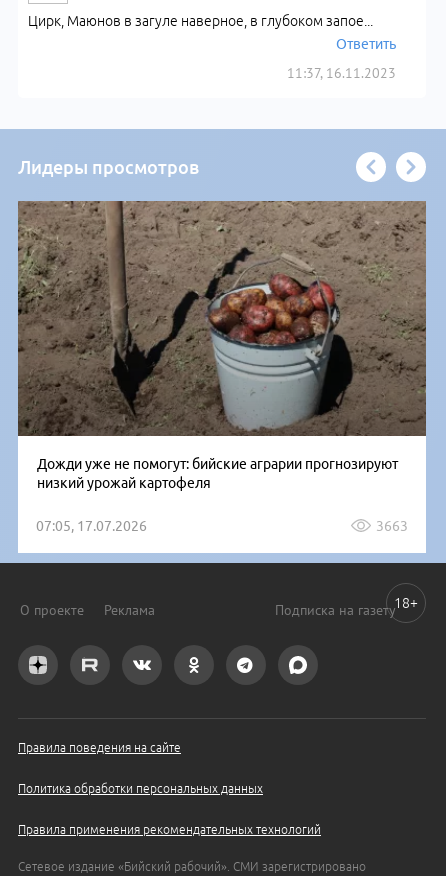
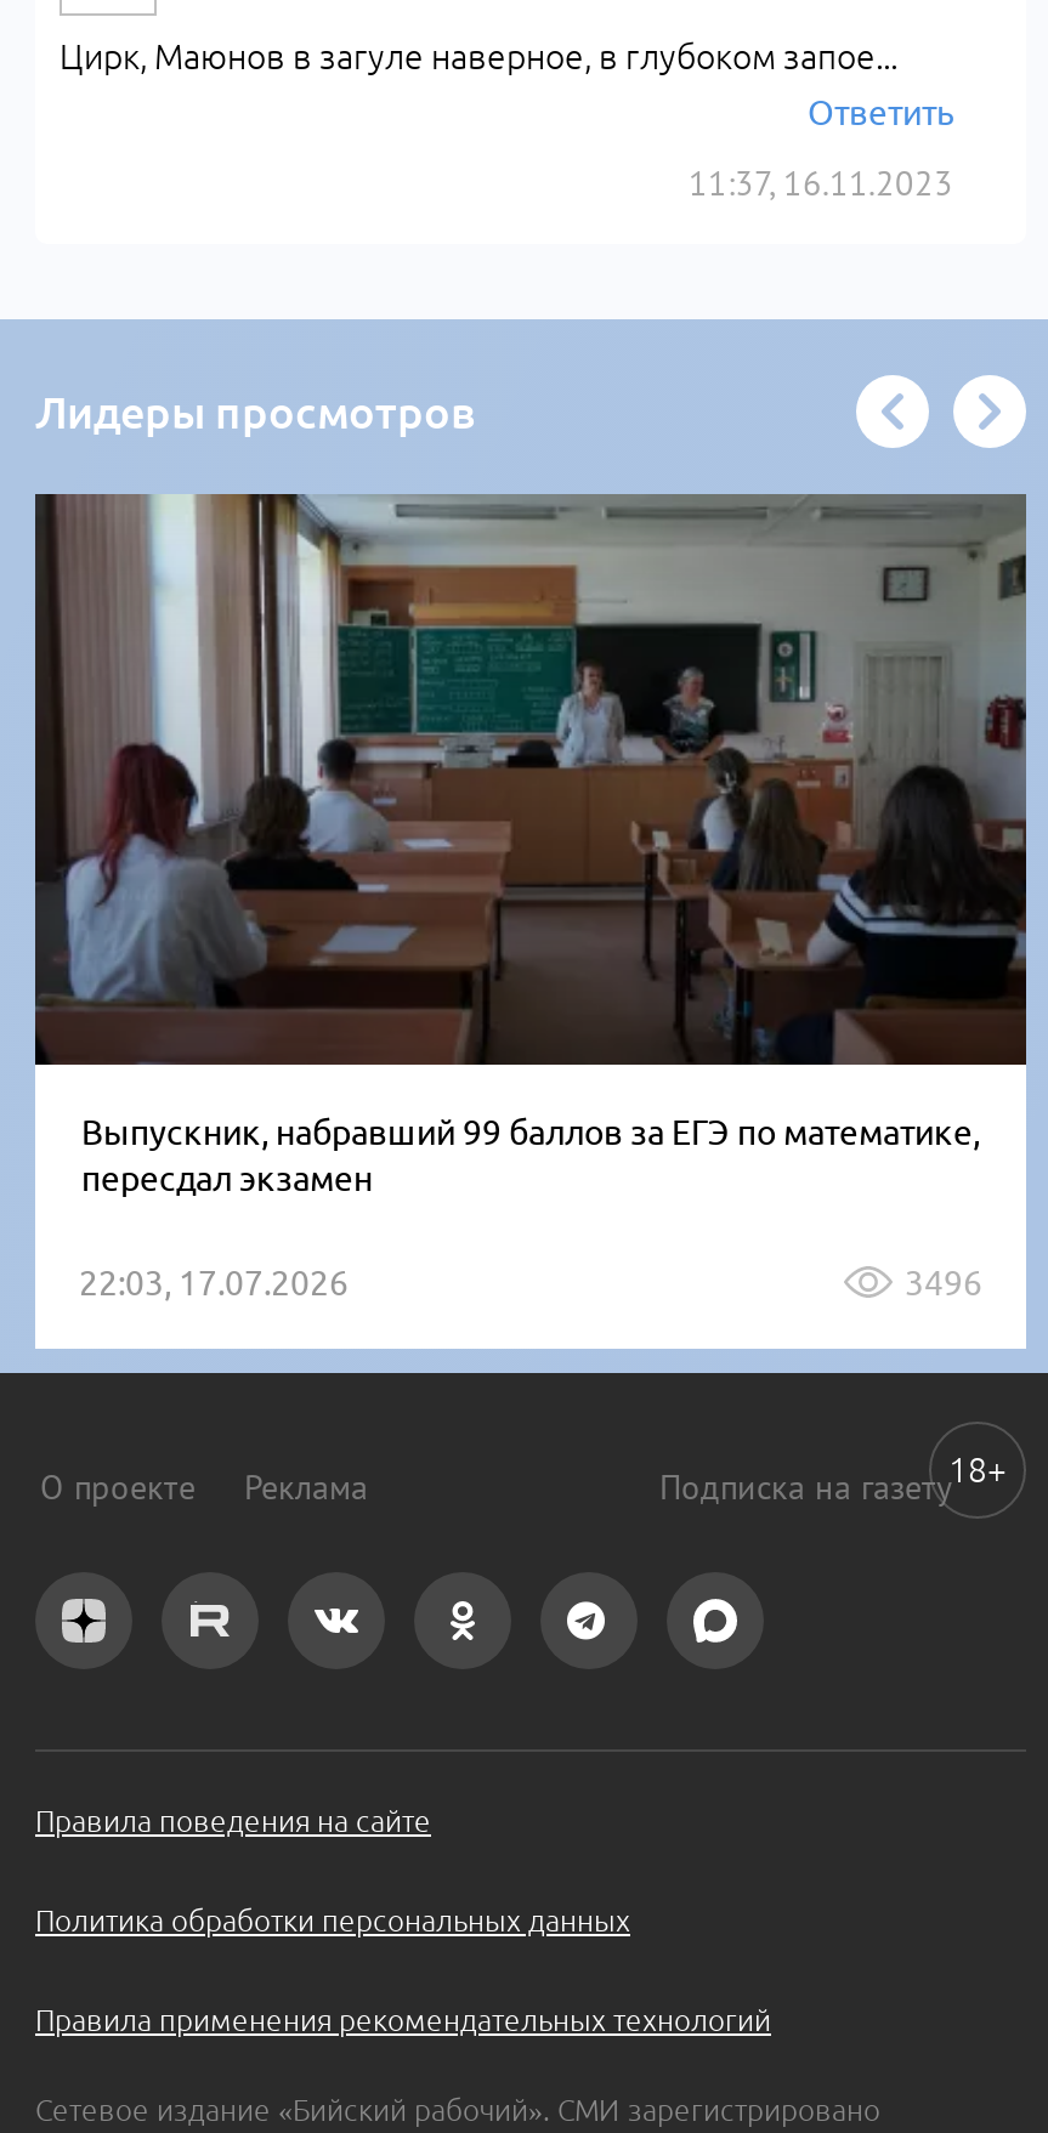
- [image]
- Дожди уже не помогут: бийские аграрии прогнозируют
- низкий урожай картофеля
+ [image]
+ Выпускник, набравший 99 баллов за ЕГЭ по математике,
+ пересдал экзамен

- 07:05, 17.07.2026
- 3663
+ 22:03, 17.07.2026
+ 3496
